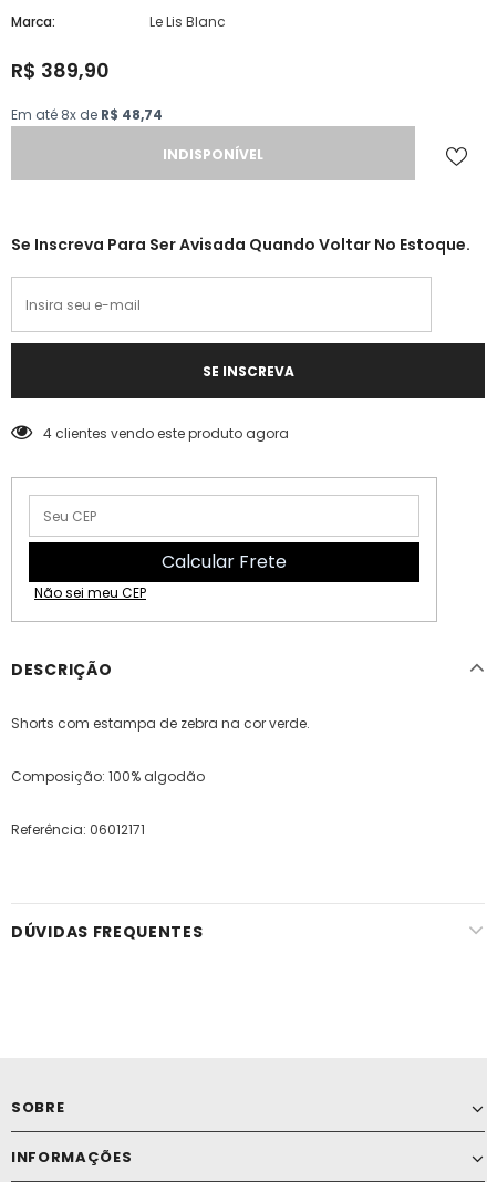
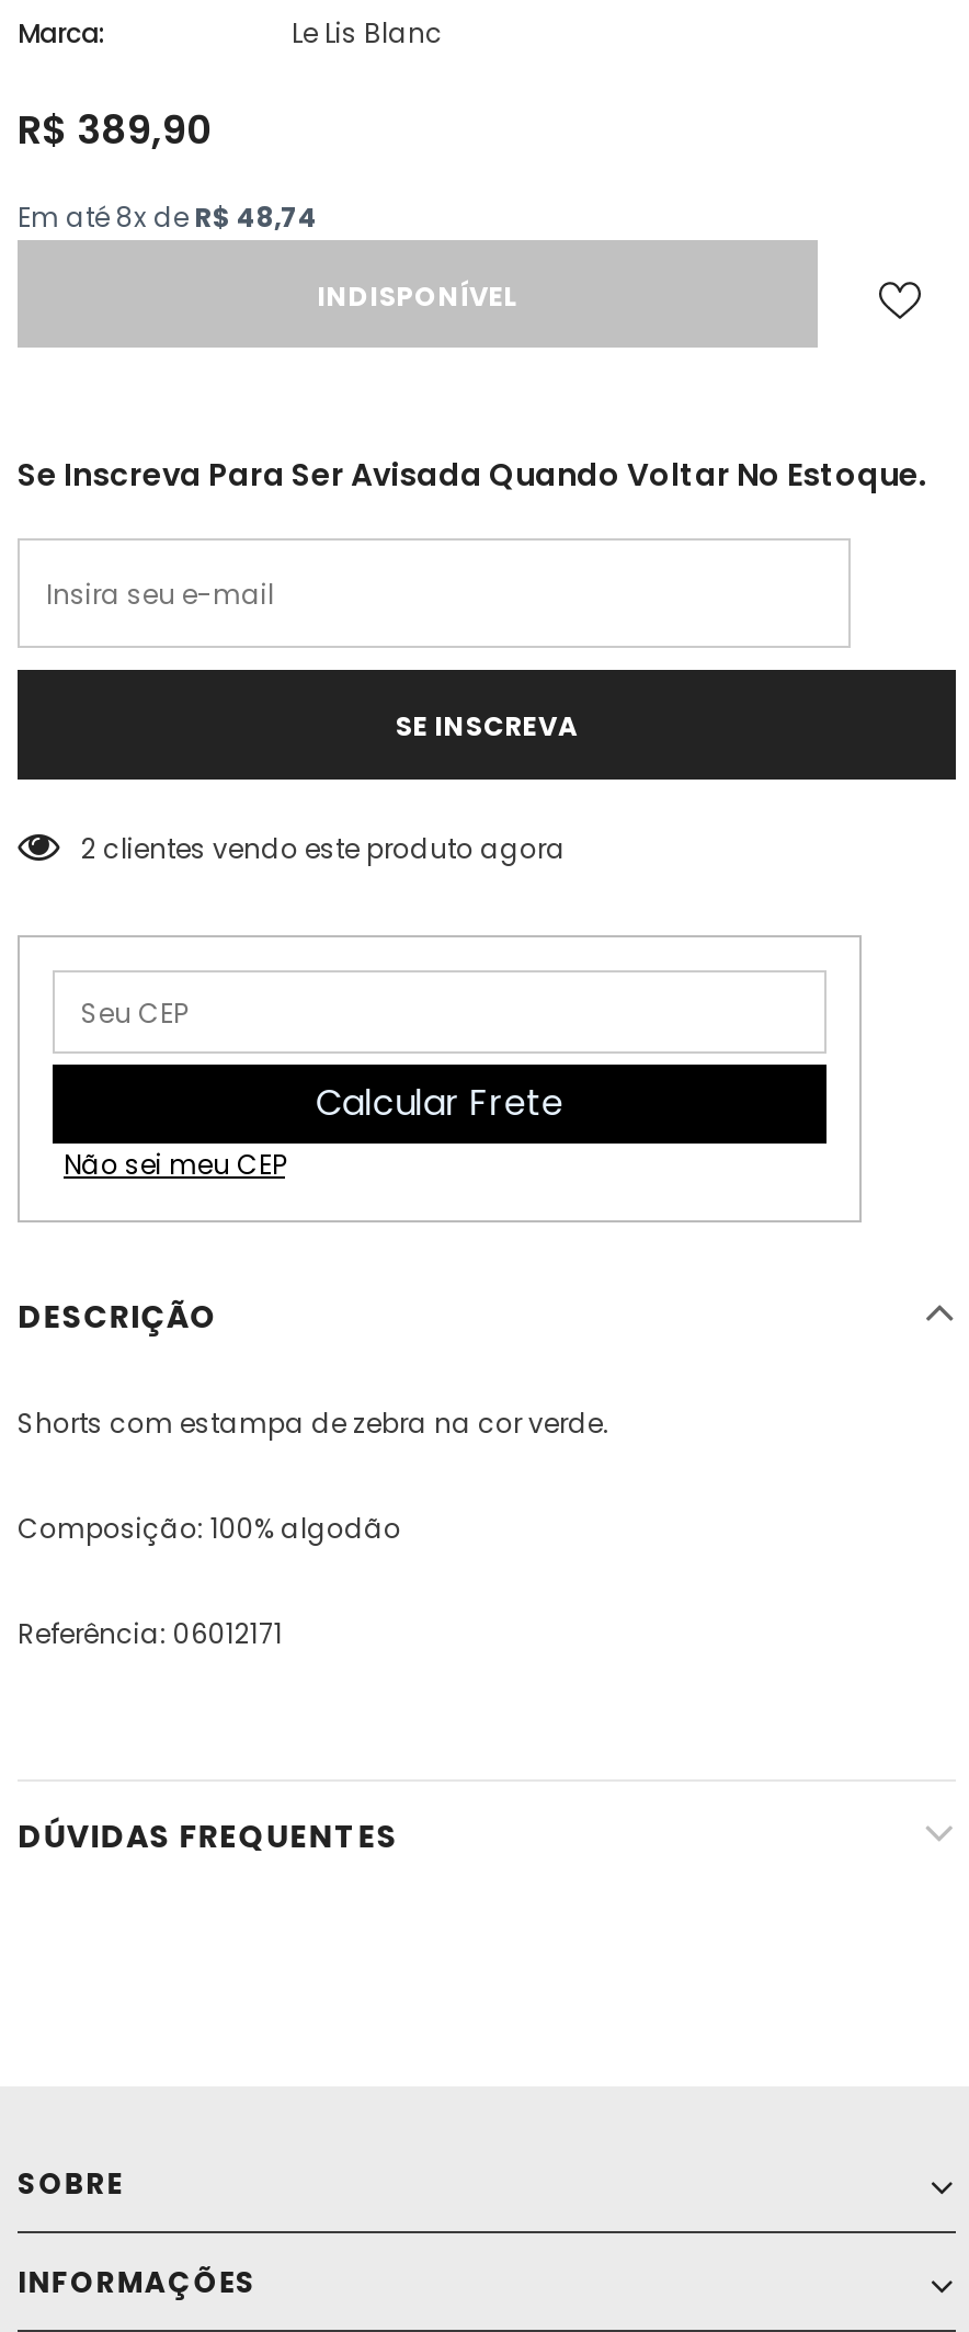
- 4 clientes vendo este produto agora
+ 2 clientes vendo este produto agora
